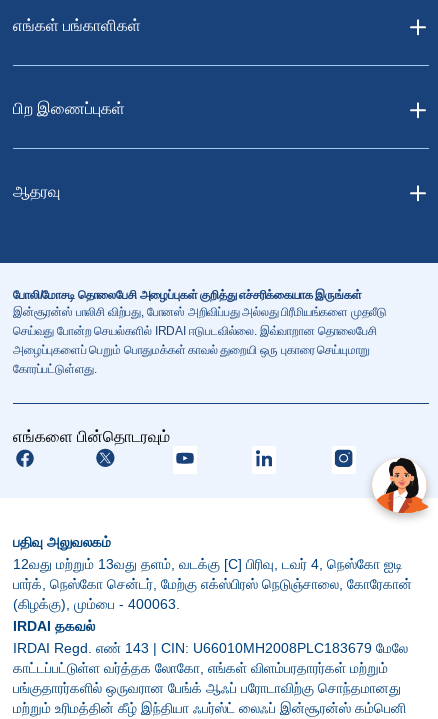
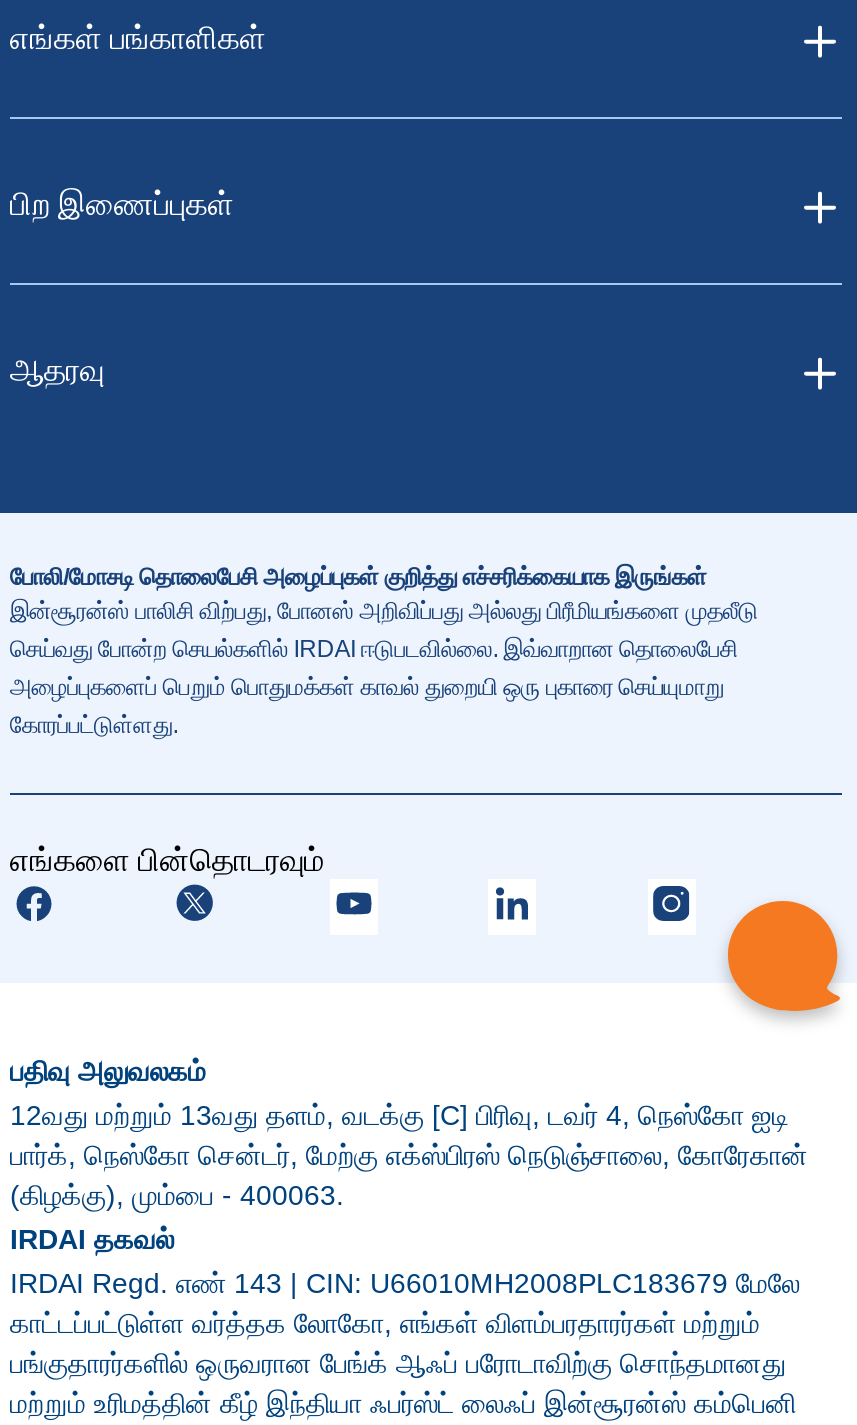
- [image]
+ [image]
